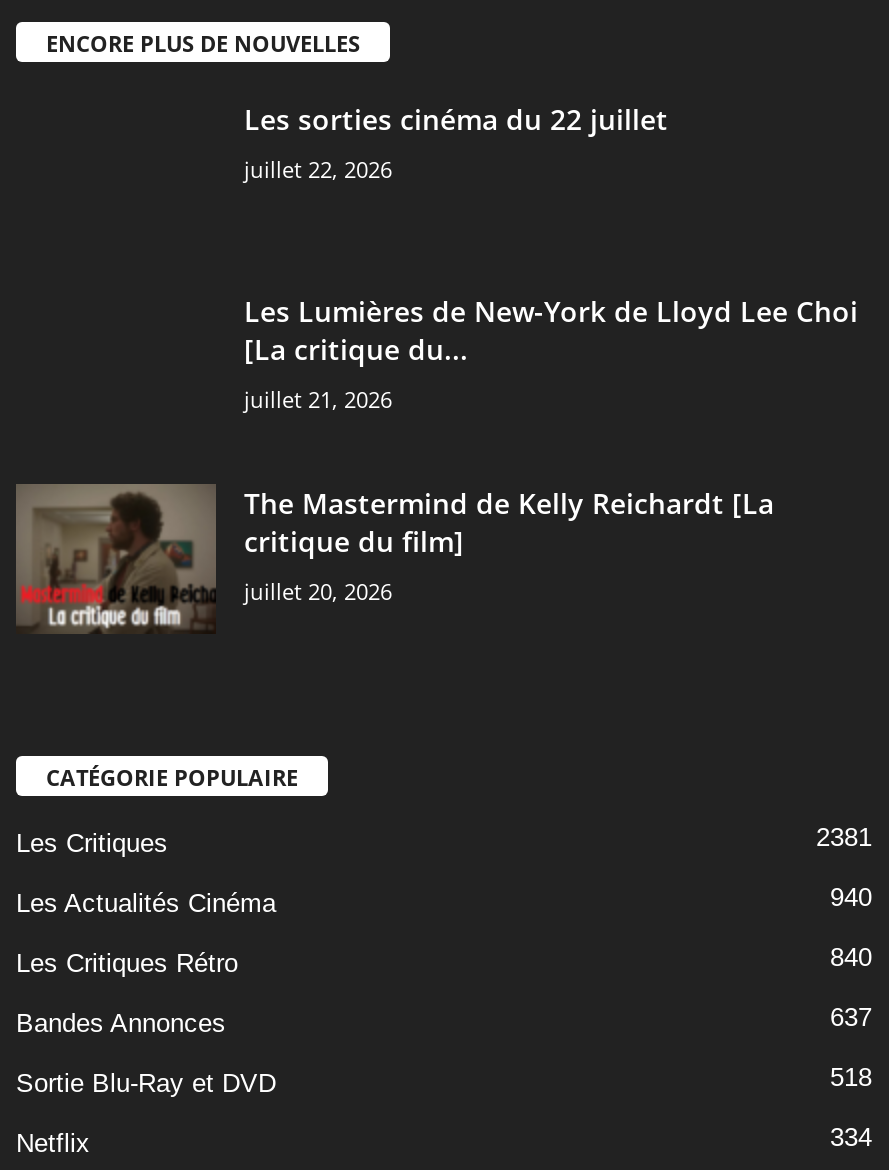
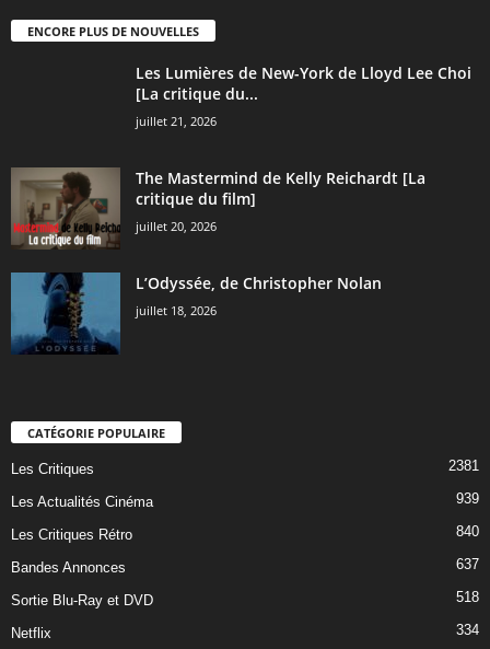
- Les sorties cinéma du 22 juillet
- juillet 22, 2026

moved up: [image] | Les Lumières de New-York de Lloyd Lee Choi | [La critique du... | juillet 21, 2026 | The Mastermind de Kelly Reichardt [La | critique du film] | juillet 20, 2026

+ [image]
+ L’Odyssée, de Christopher Nolan
+ juillet 18, 2026

- 940
+ 939
